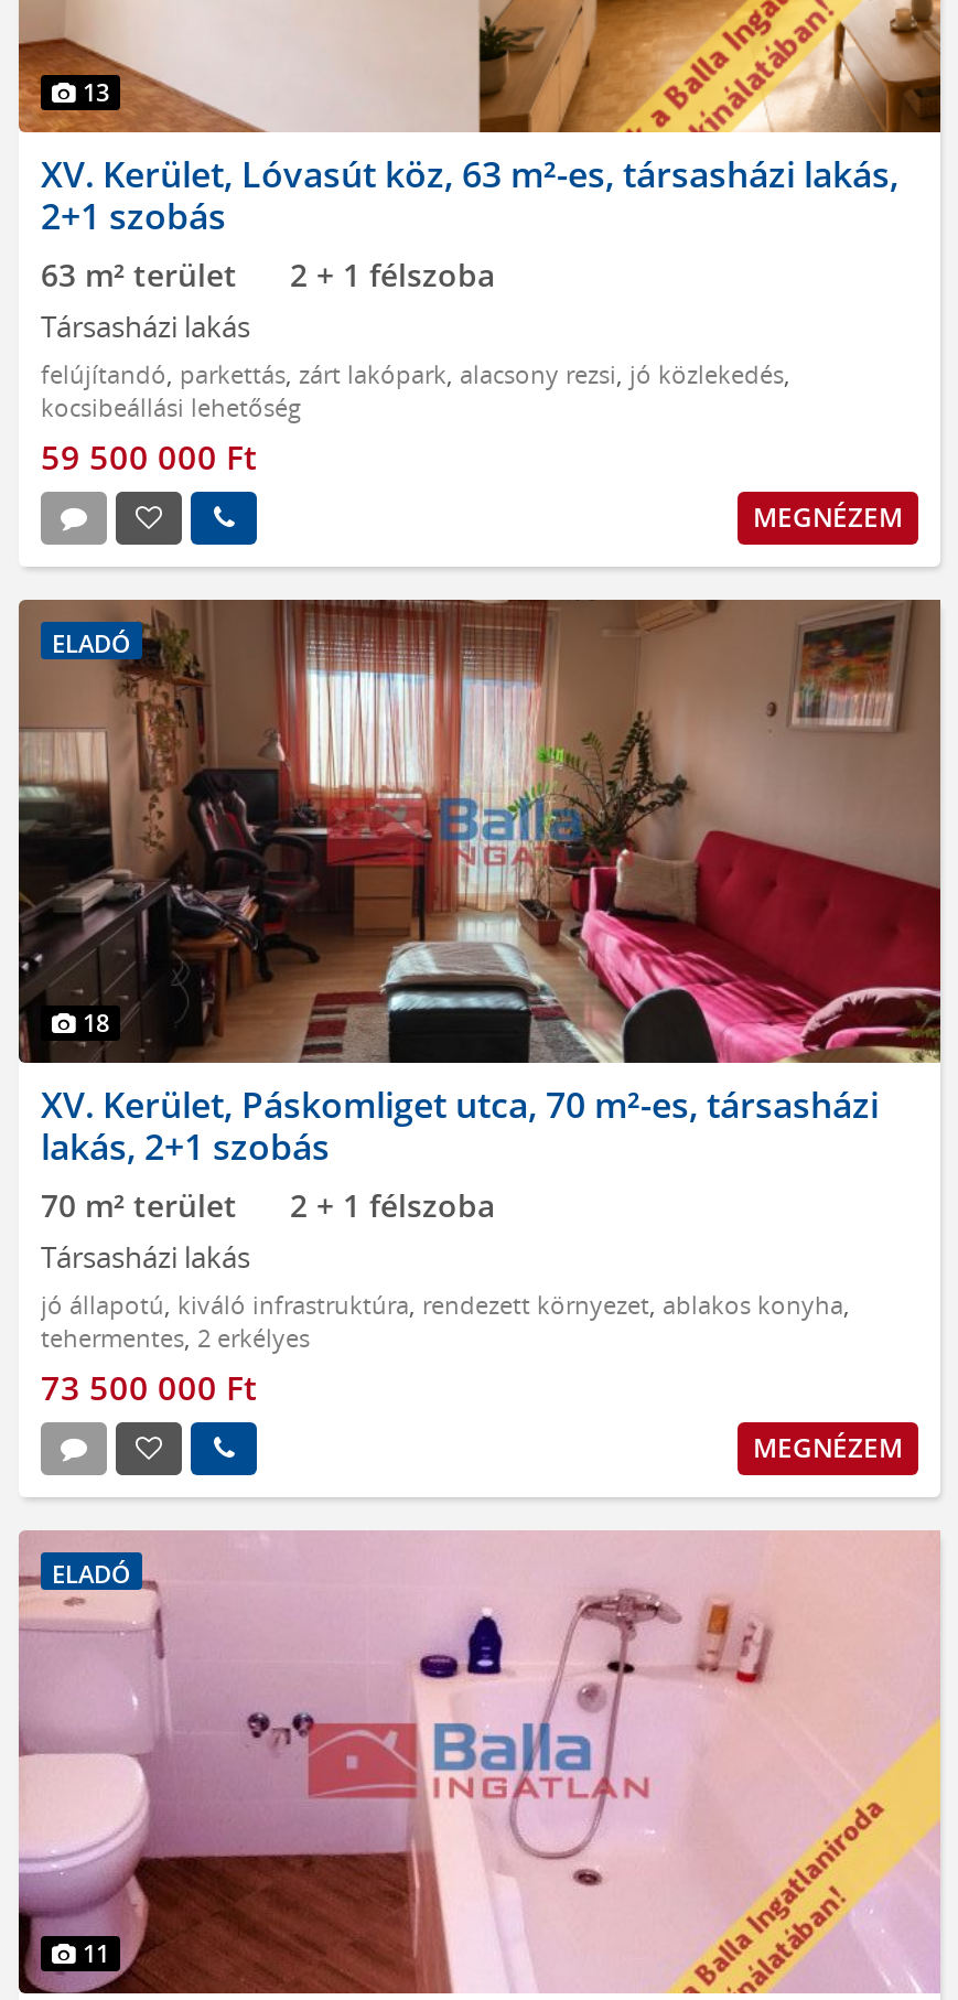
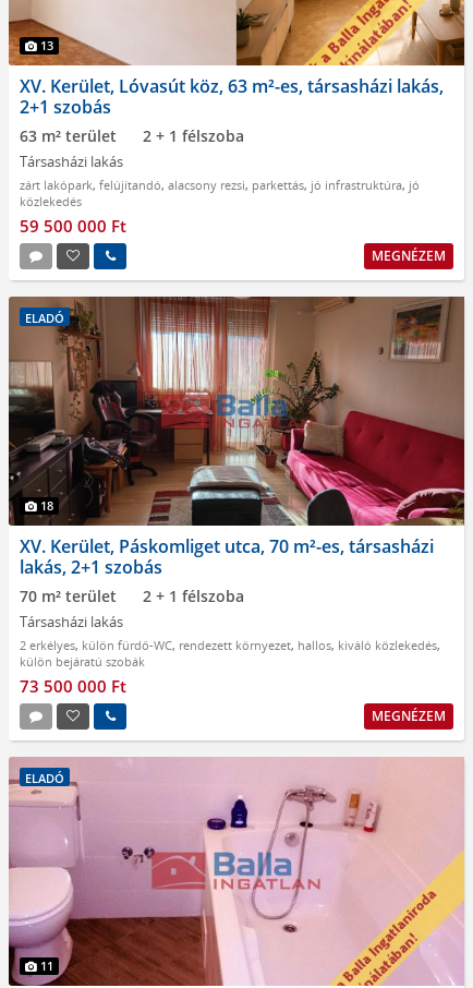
- felújítandó, parkettás, zárt lakópark, alacsony rezsi, jó közlekedés,
- kocsibeállási lehetőség
+ zárt lakópark, felújítandó, alacsony rezsi, parkettás, jó infrastruktúra, jó
+ közlekedés

- jó állapotú, kiváló infrastruktúra, rendezett környezet, ablakos konyha,
- tehermentes, 2 erkélyes
+ 2 erkélyes, külön fürdő-WC, rendezett környezet, hallos, kiváló közlekedés,
+ külön bejáratú szobák
